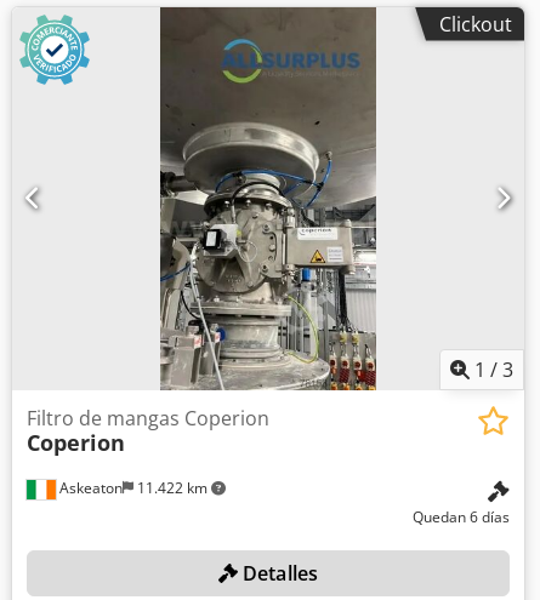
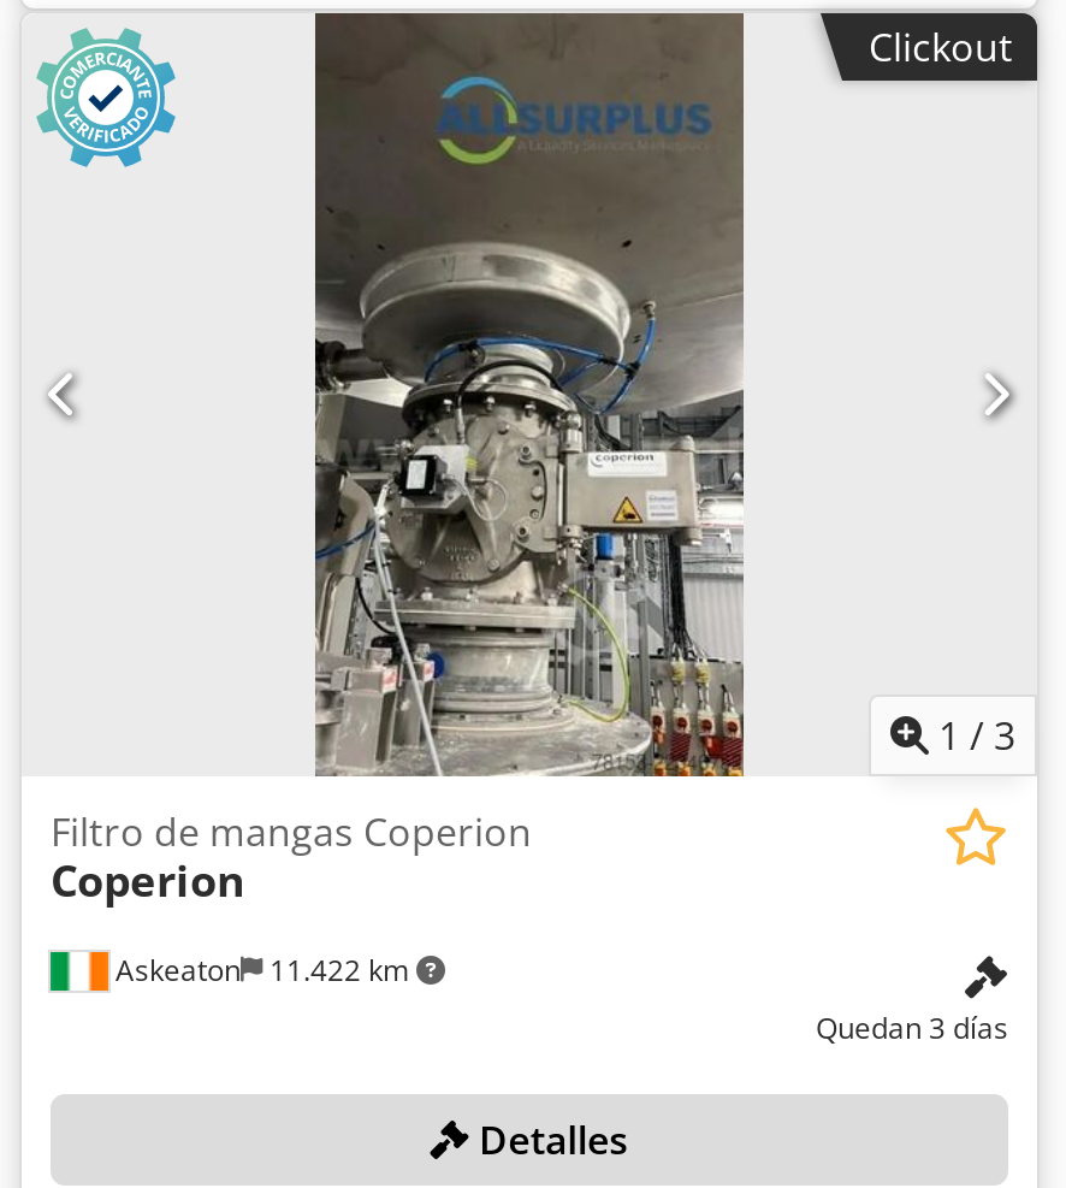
- Quedan 6 días
+ Quedan 3 días
